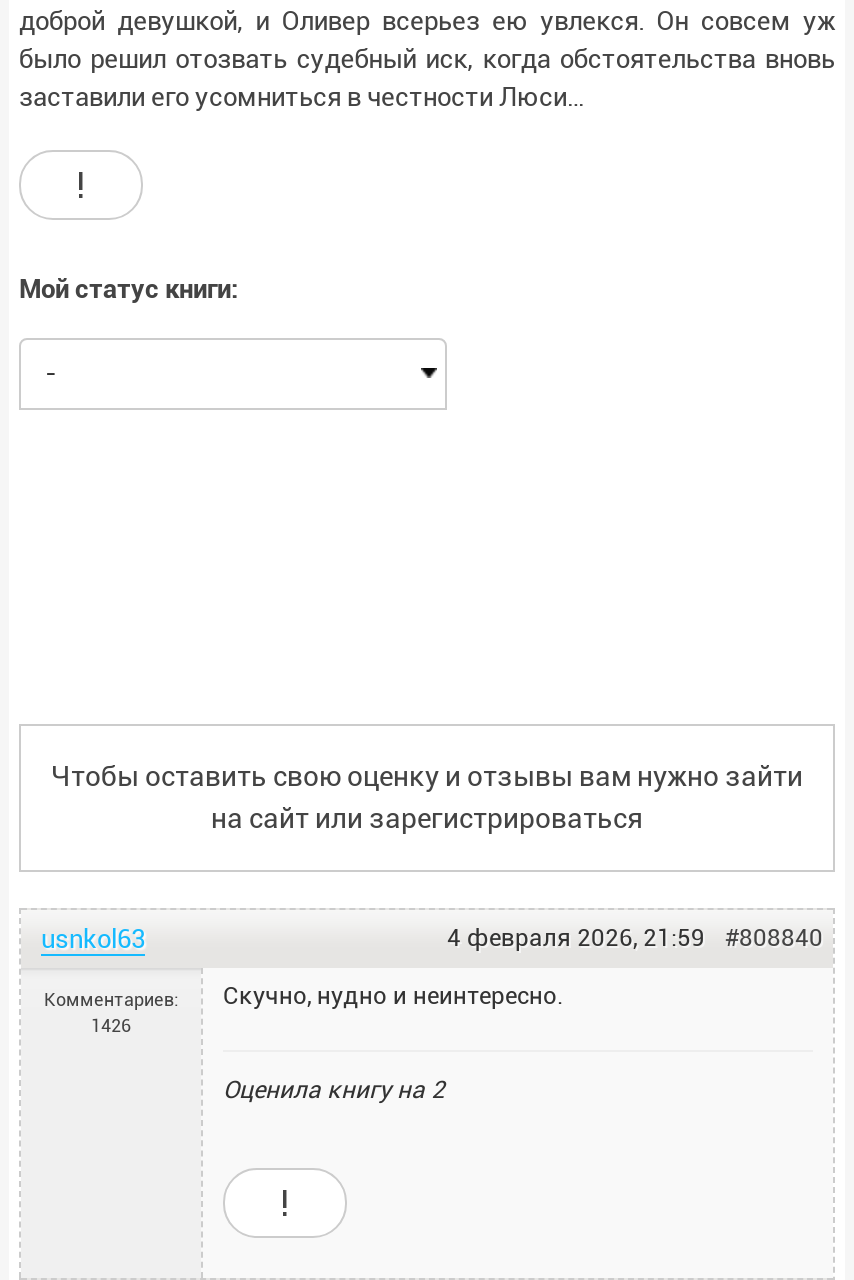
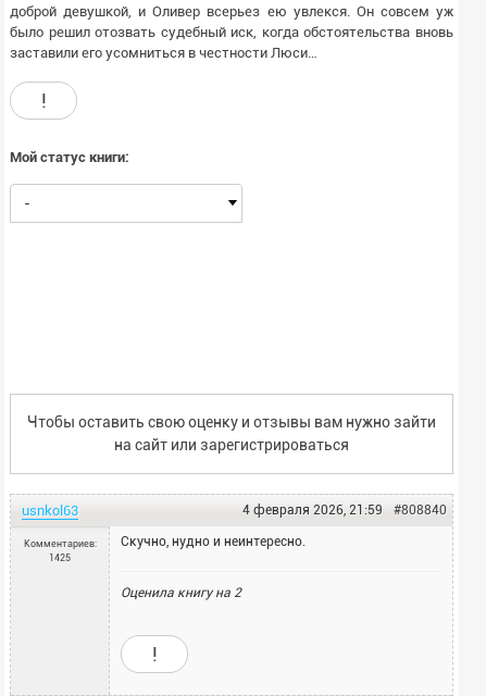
- 1426
+ 1425
